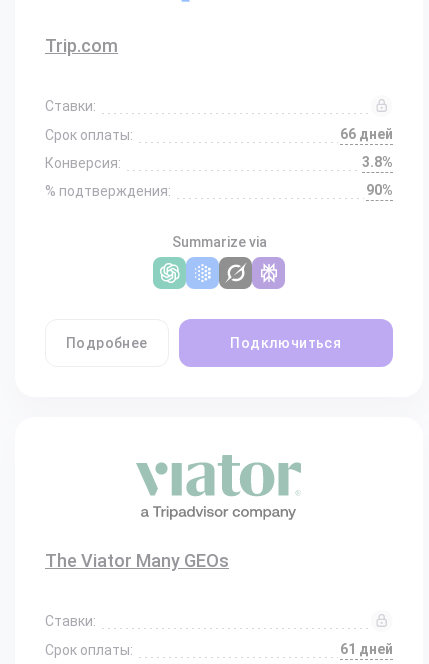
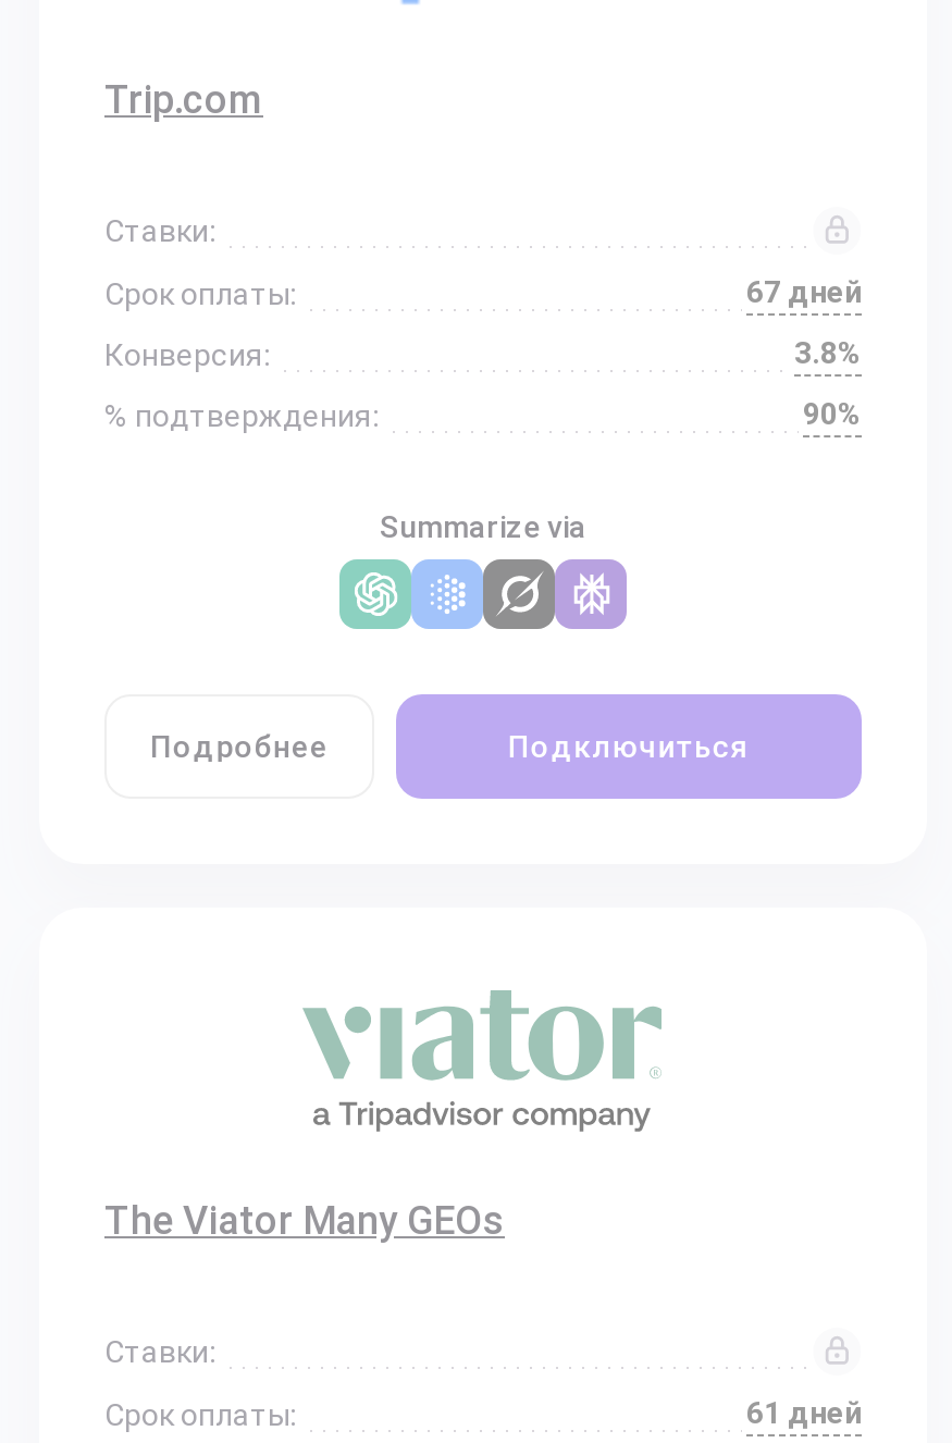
- 66 дней
+ 67 дней
